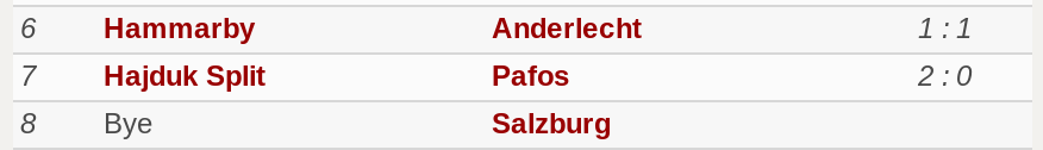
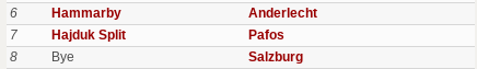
- 1 : 1

- 2 : 0
